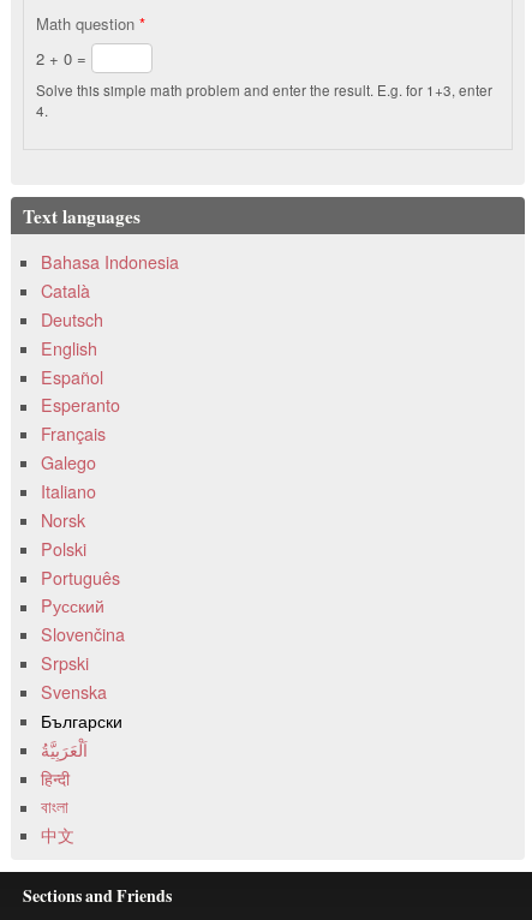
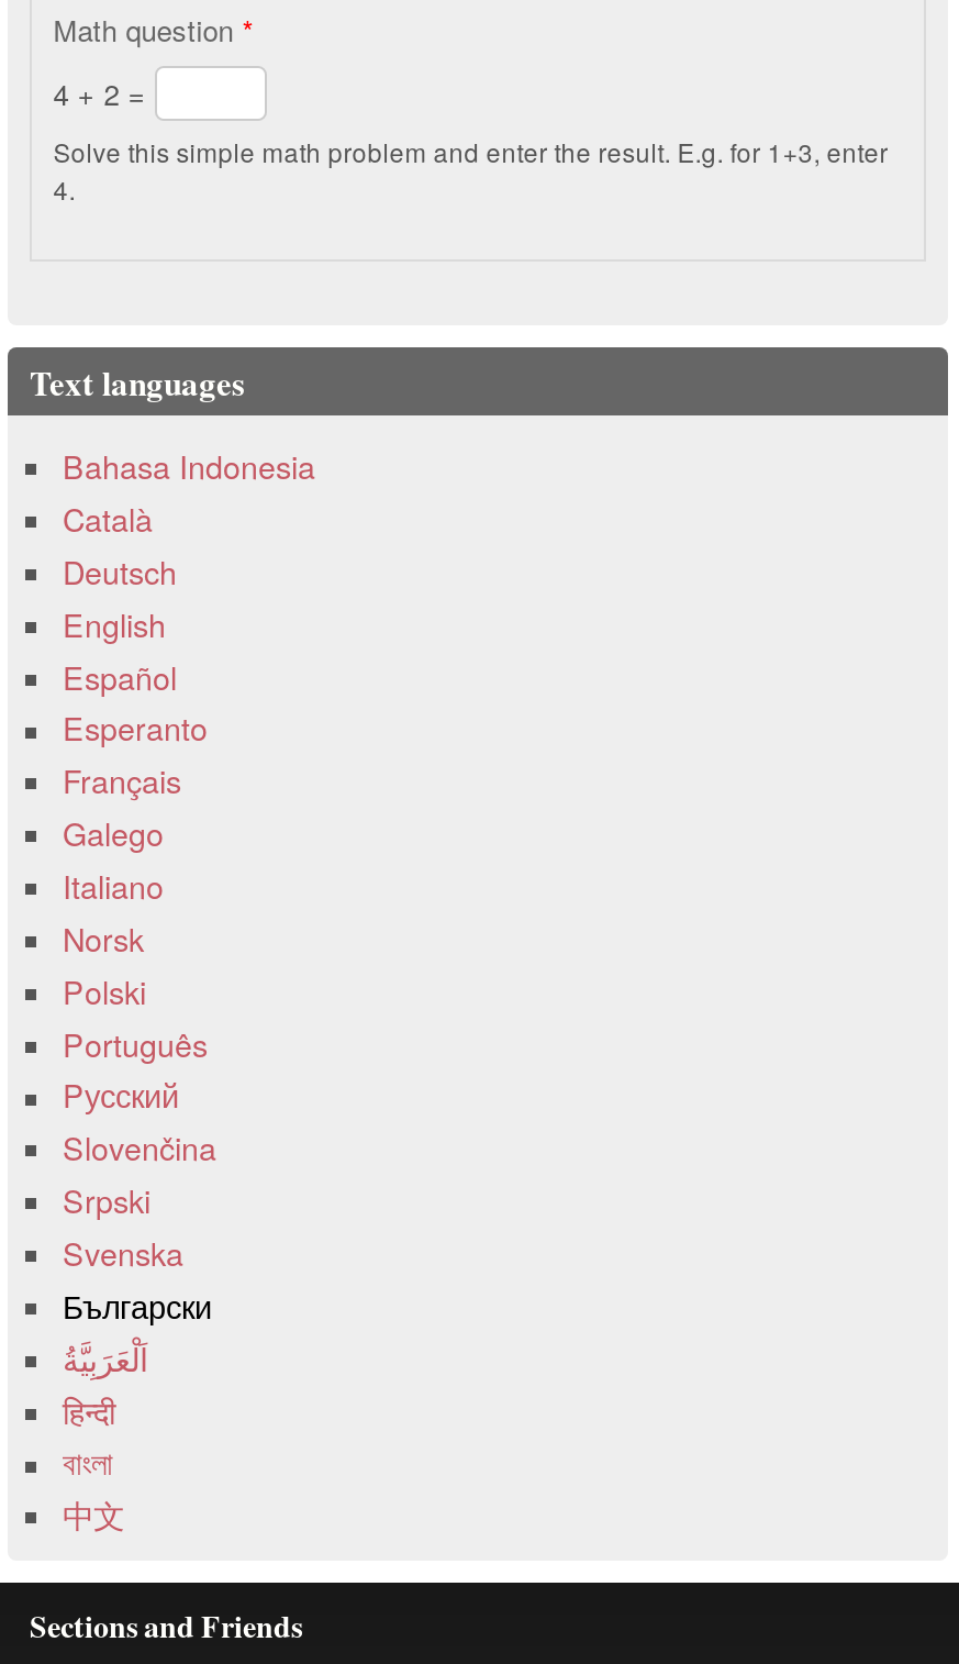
- 2 + 0 =
+ 4 + 2 =
